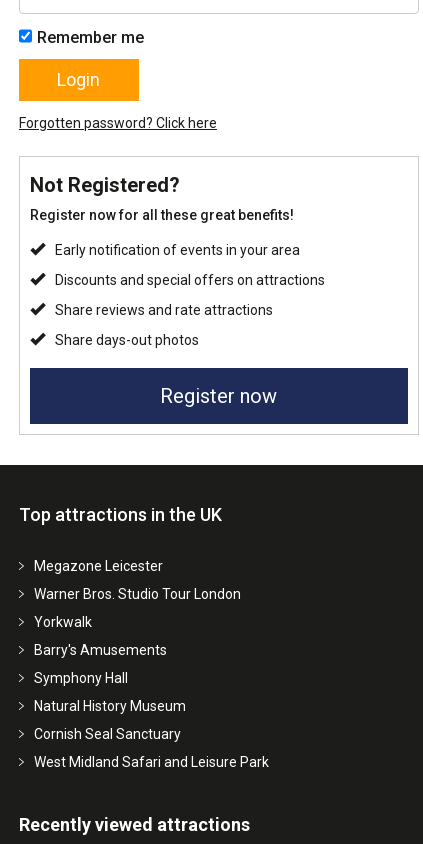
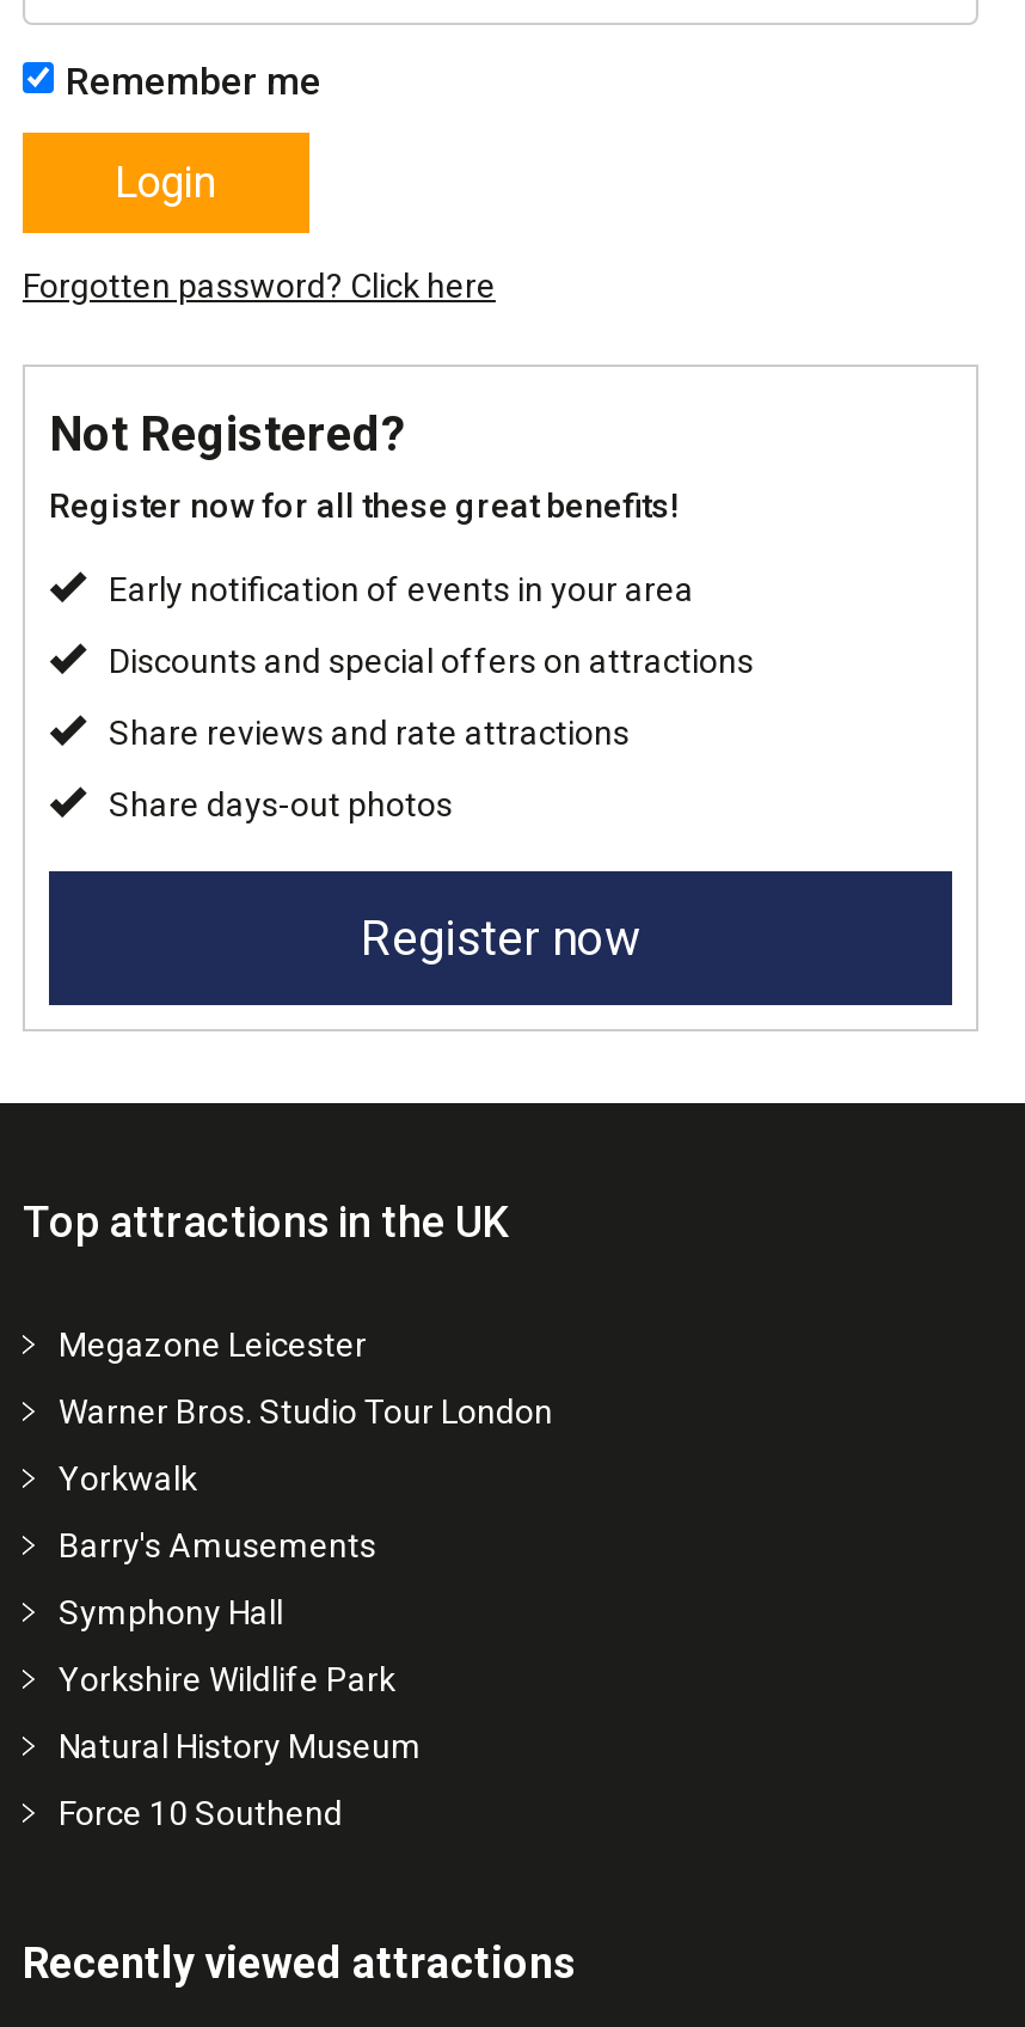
+ Yorkshire Wildlife Park

moved down: Natural History Museum

- Cornish Seal Sanctuary
- West Midland Safari and Leisure Park
+ Force 10 Southend
